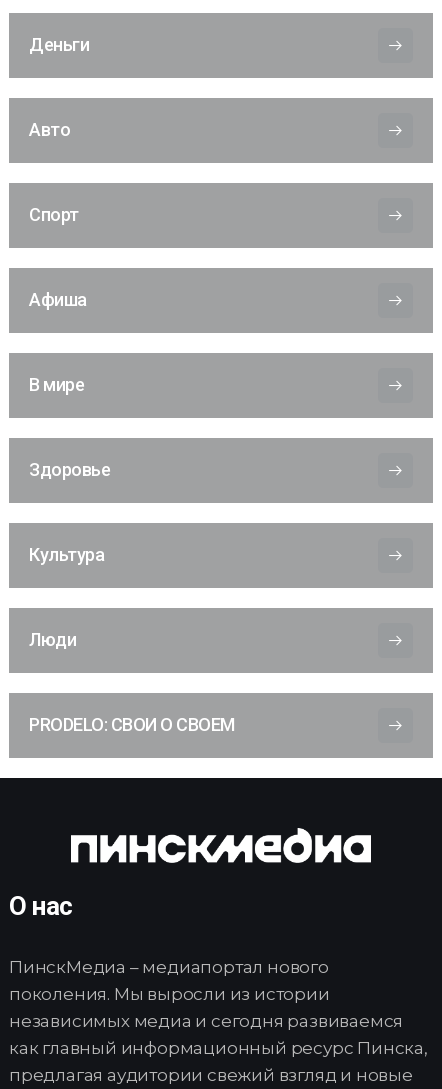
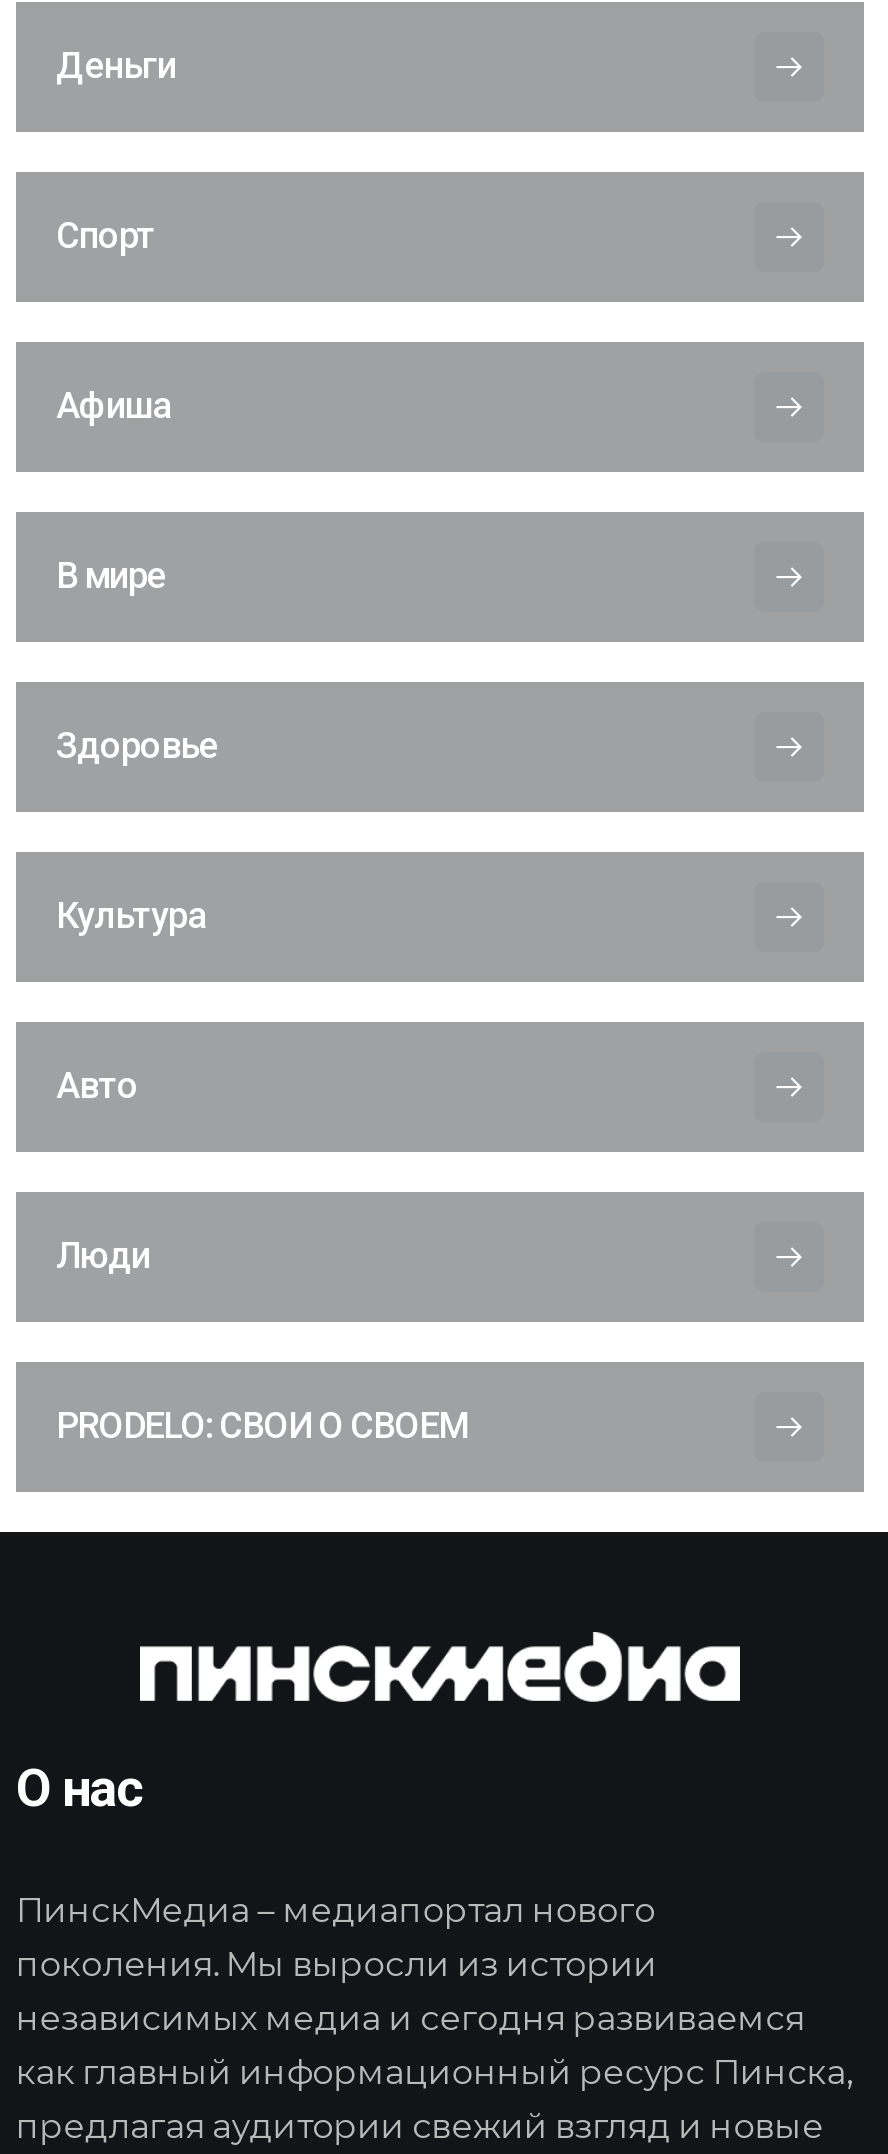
moved down: Авто

moved up: Спорт | Афиша | В мире | Здоровье | Культура
